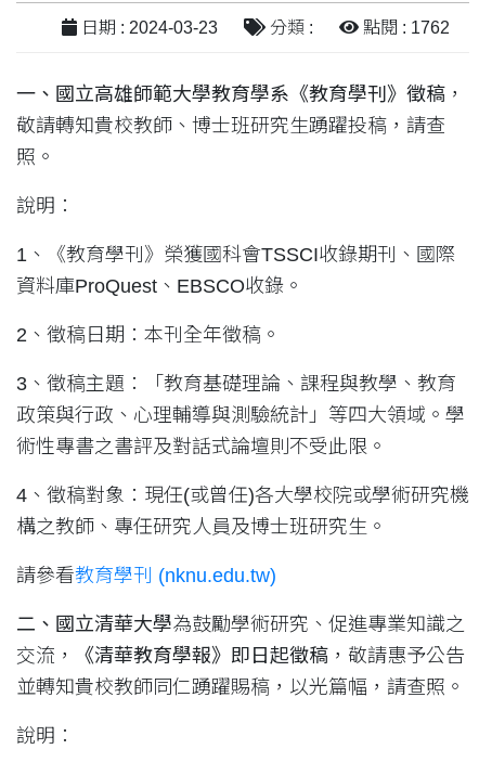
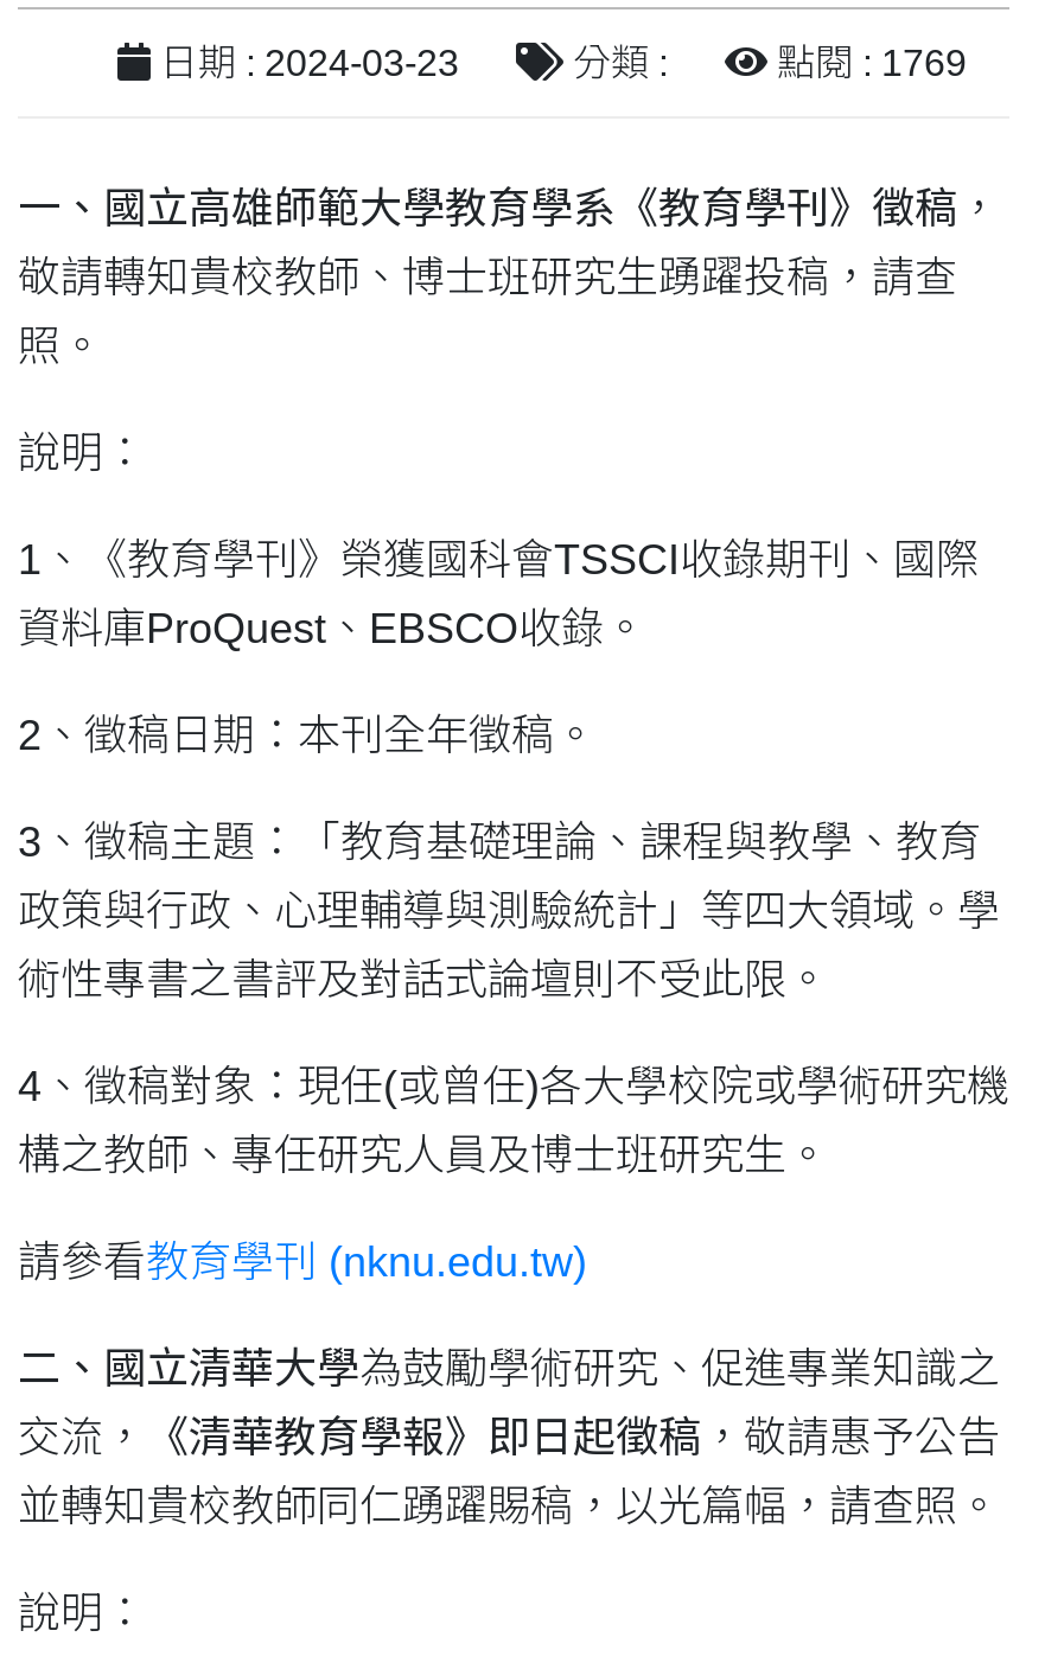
- 點閱 : 1762
+ 點閱 : 1769
